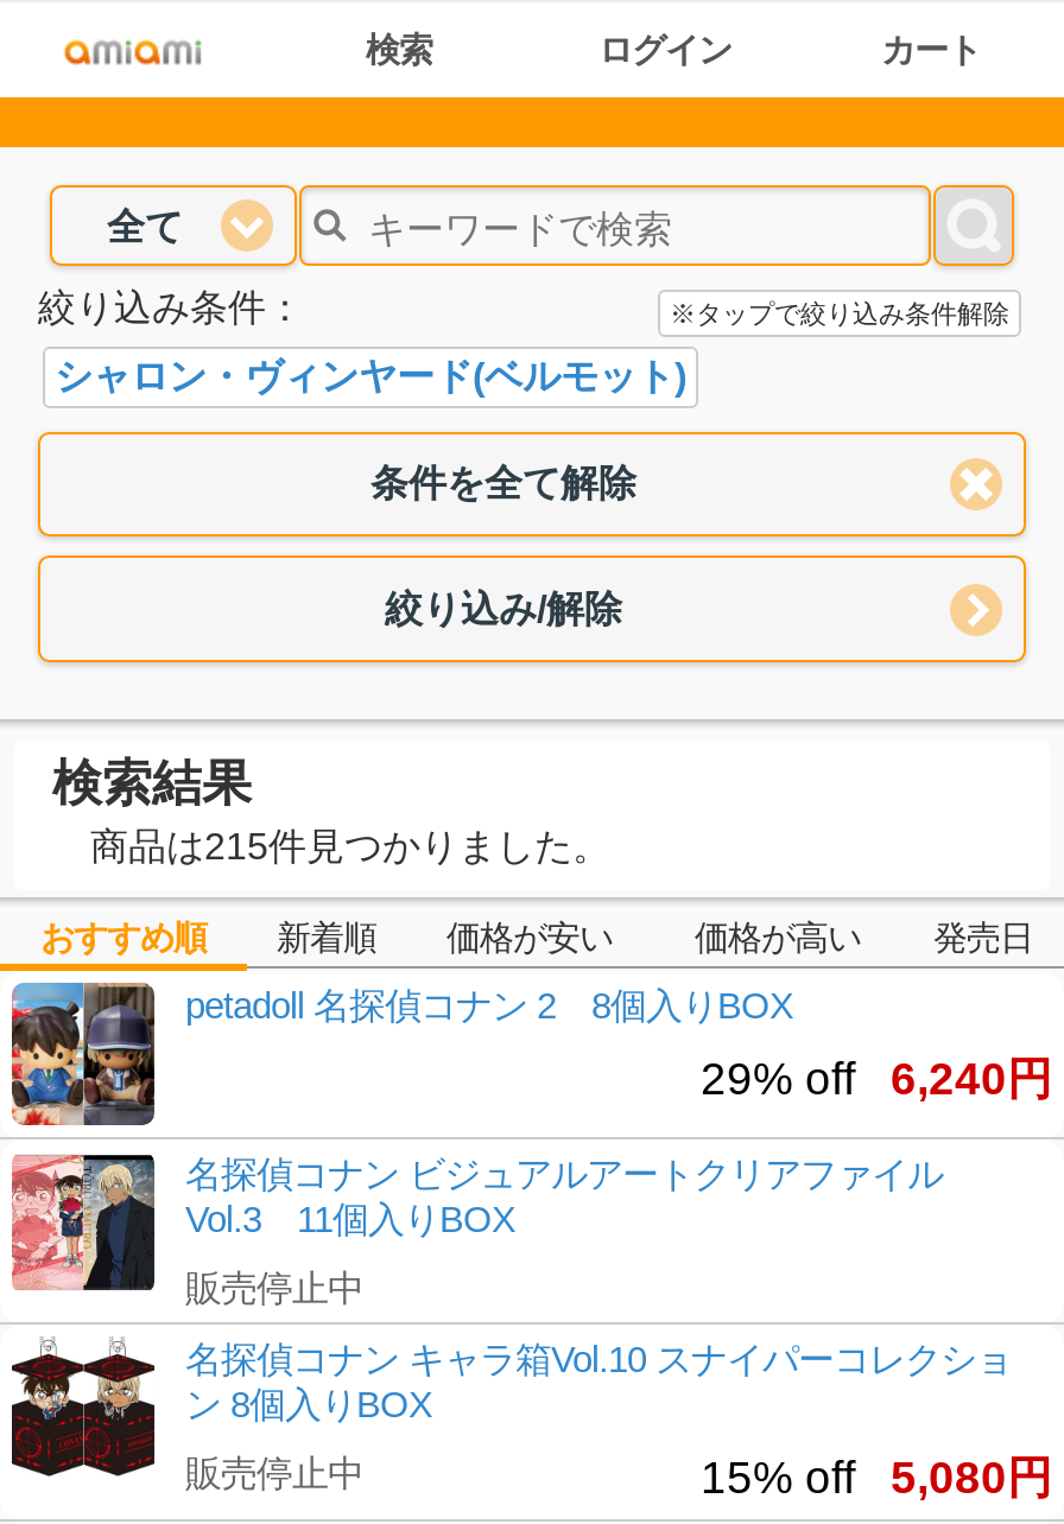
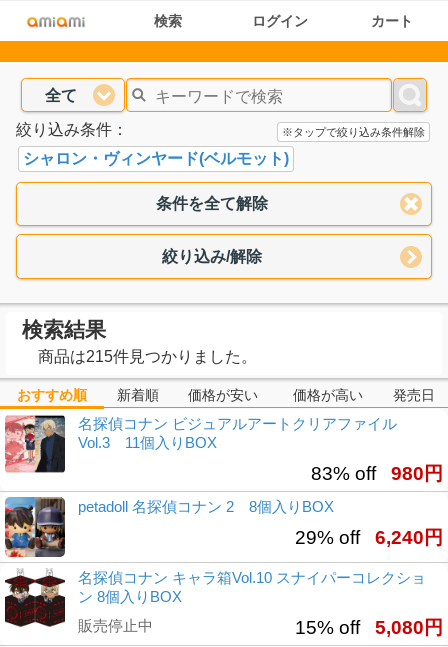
moved down: [image] | petadoll 名探偵コナン 2 8個入りBOX | 29% off 6,240円

moved up: 名探偵コナン ビジュアルアートクリアファイル | Vol.3 11個入りBOX

- 販売停止中
+ 83% off 980円
